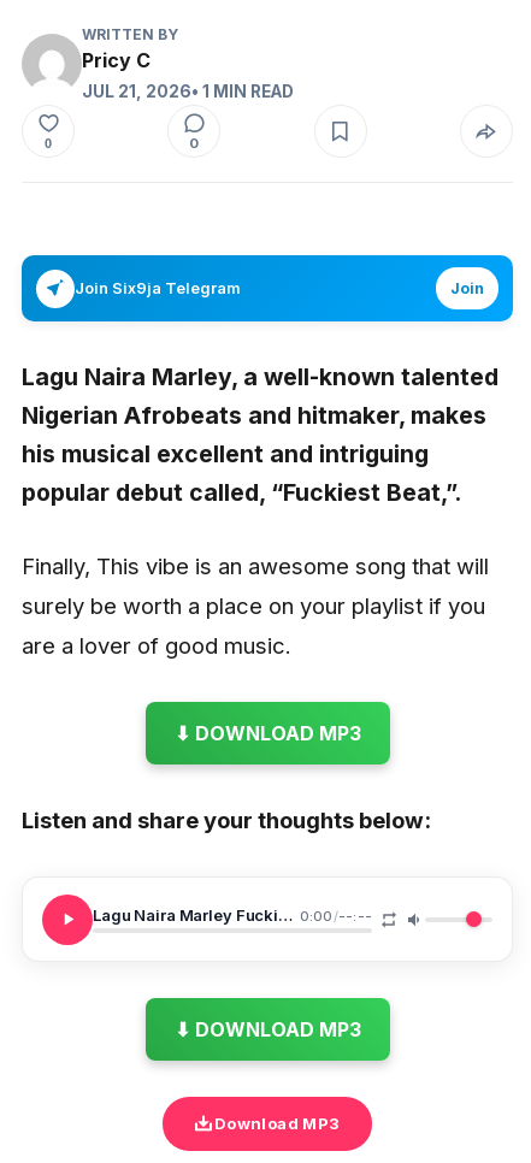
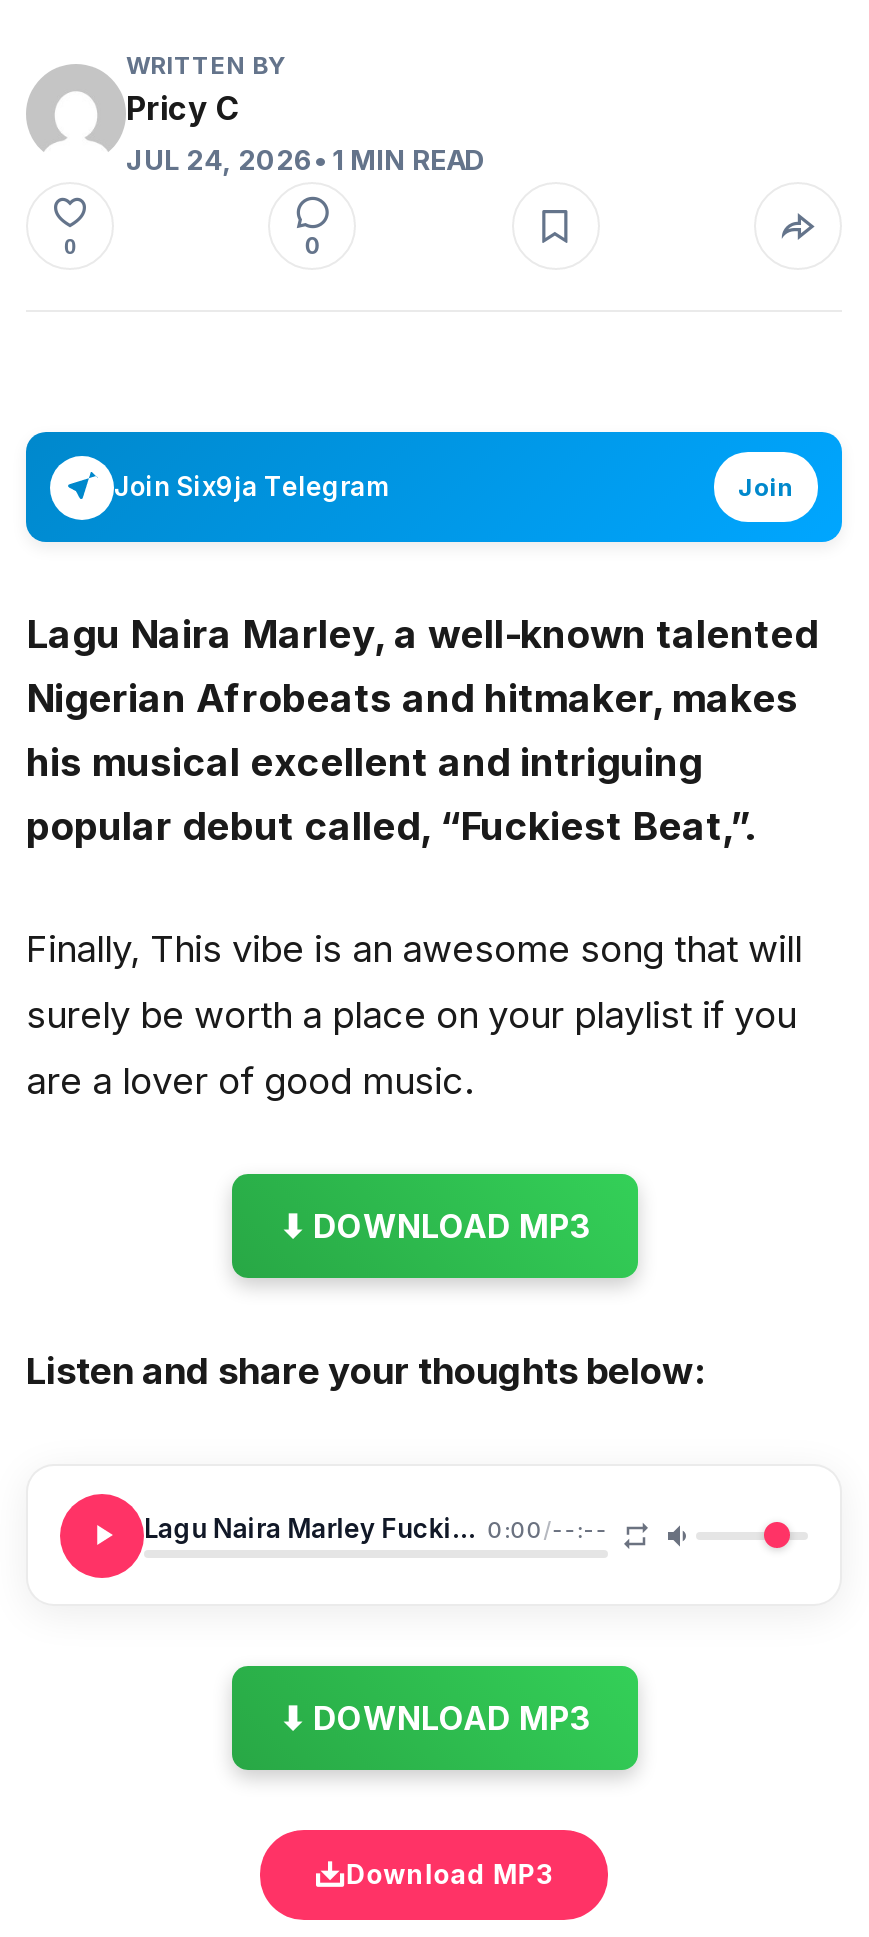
- JUL 21, 2026 • 1 MIN READ
+ JUL 24, 2026 • 1 MIN READ
